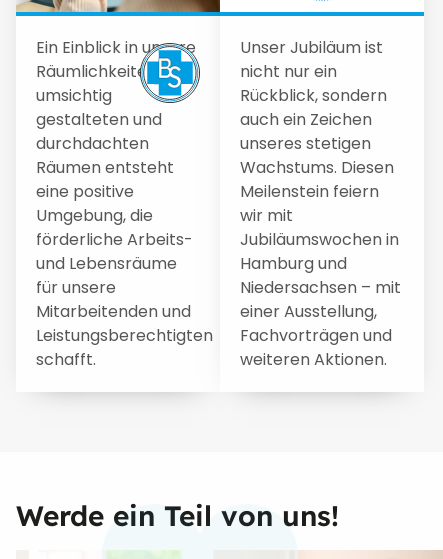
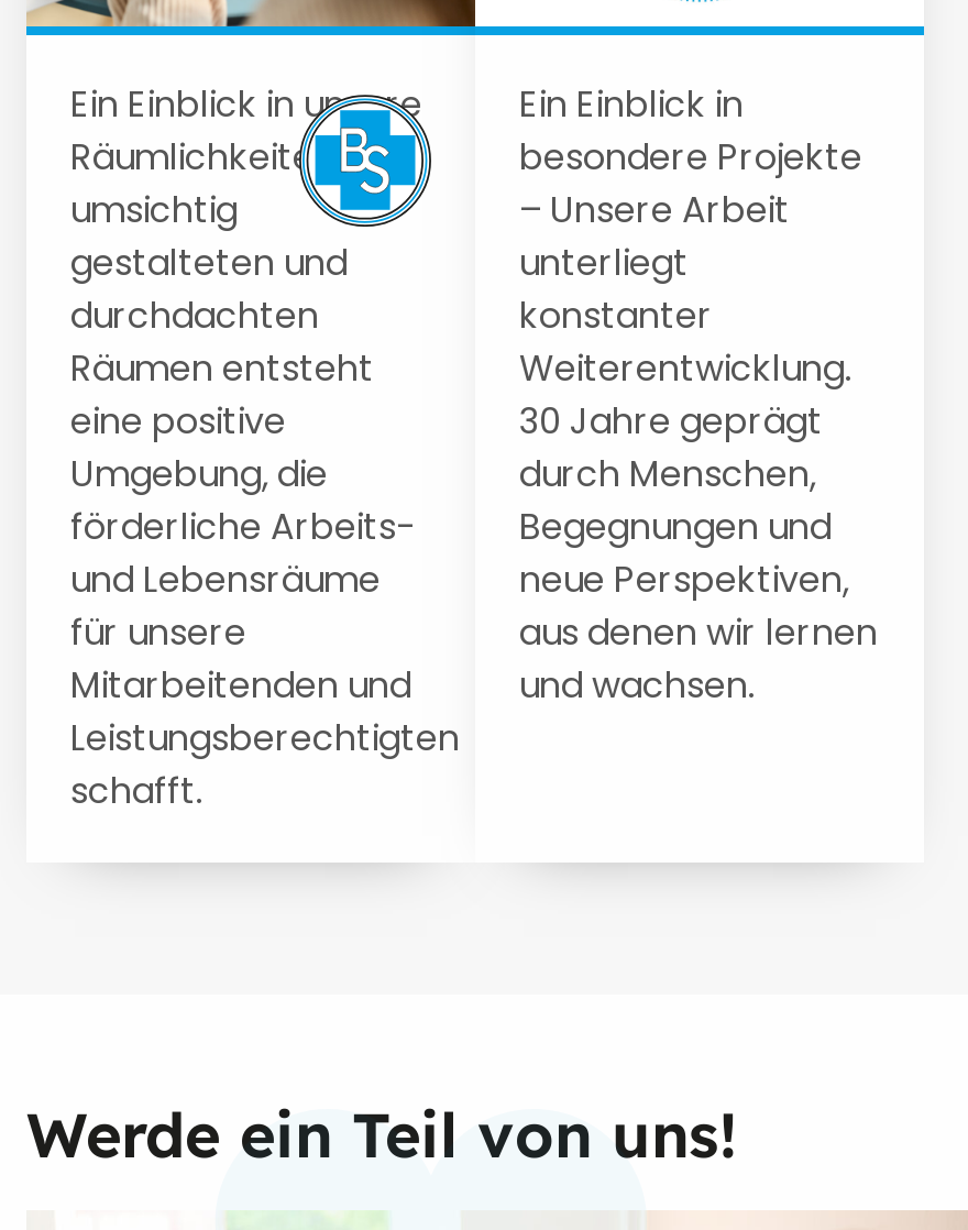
- Unser Jubiläum ist
- nicht nur ein
- Rückblick, sondern
- auch ein Zeichen
- unseres stetigen
- Wachstums. Diesen
- Meilenstein feiern
- wir mit
- Jubiläumswochen in
- Hamburg und
- Niedersachsen – mit
- einer Ausstellung,
- Fachvorträgen und
- weiteren Aktionen.
+ Ein Einblick in
+ besondere Projekte
+ – Unsere Arbeit
+ unterliegt
+ konstanter
+ Weiterentwicklung.
+ 30 Jahre geprägt
+ durch Menschen,
+ Begegnungen und
+ neue Perspektiven,
+ aus denen wir lernen
+ und wachsen.
